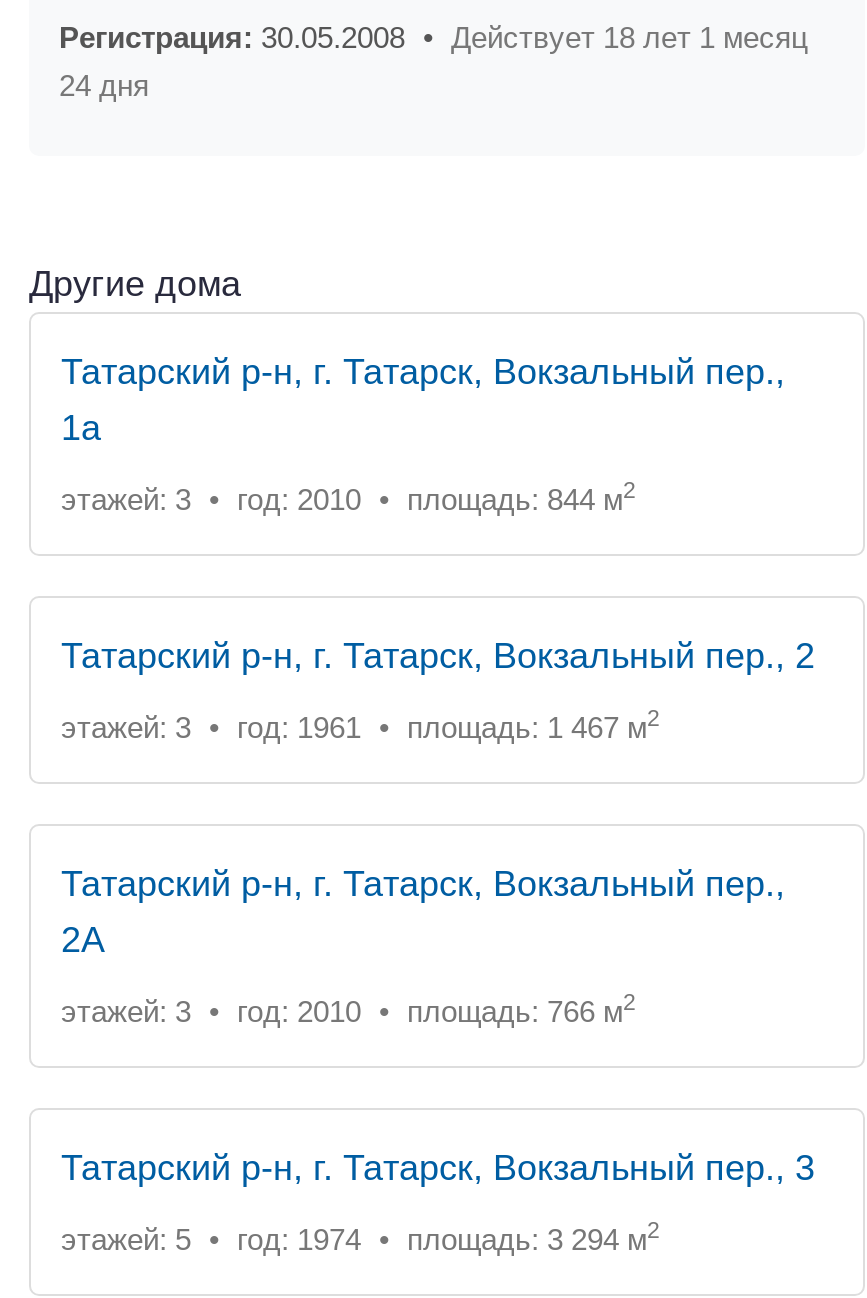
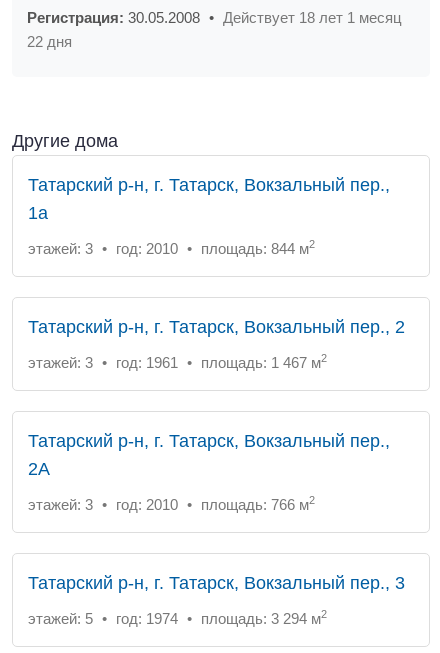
- 24 дня
+ 22 дня
